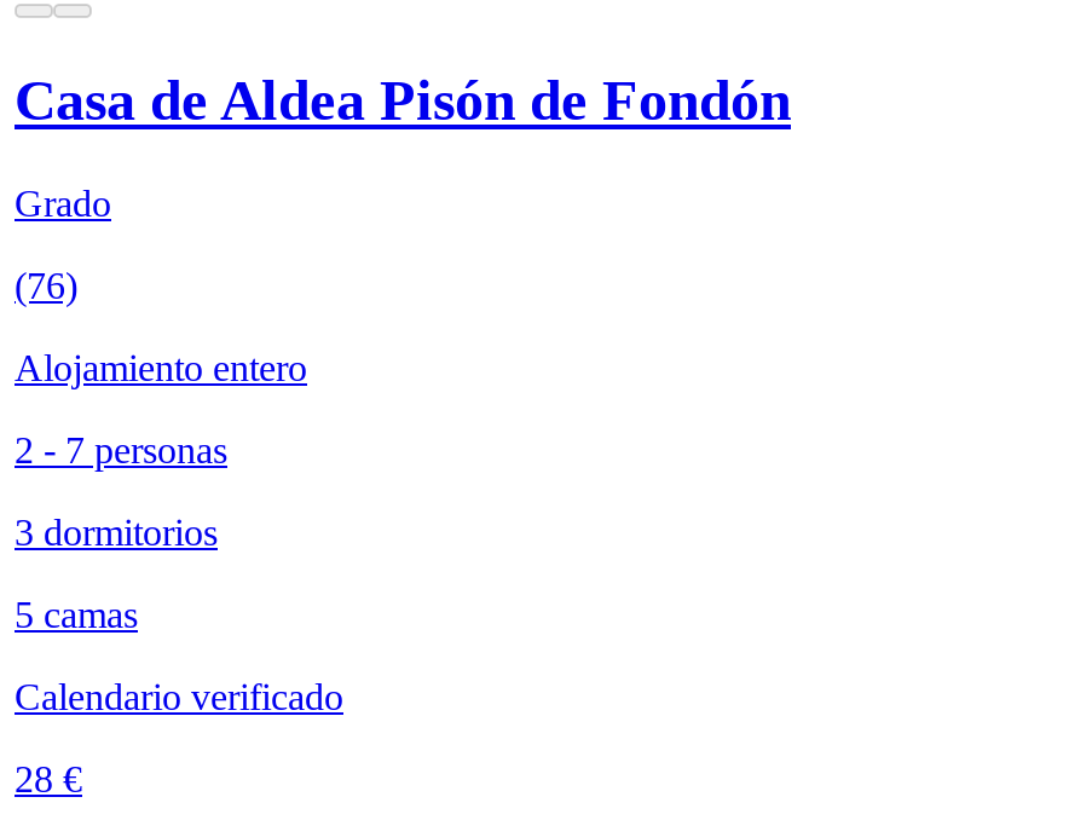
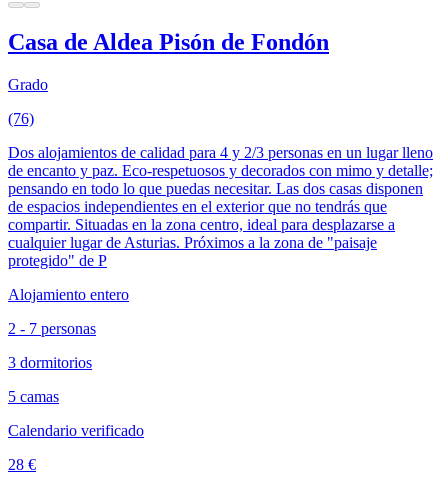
+ Dos alojamientos de calidad para 4 y 2/3 personas en un lugar lleno
+ de encanto y paz. Eco-respetuosos y decorados con mimo y detalle;
+ pensando en todo lo que puedas necesitar. Las dos casas disponen
+ de espacios independientes en el exterior que no tendrás que
+ compartir. Situadas en la zona centro, ideal para desplazarse a
+ cualquier lugar de Asturias. Próximos a la zona de "paisaje
+ protegido" de P
